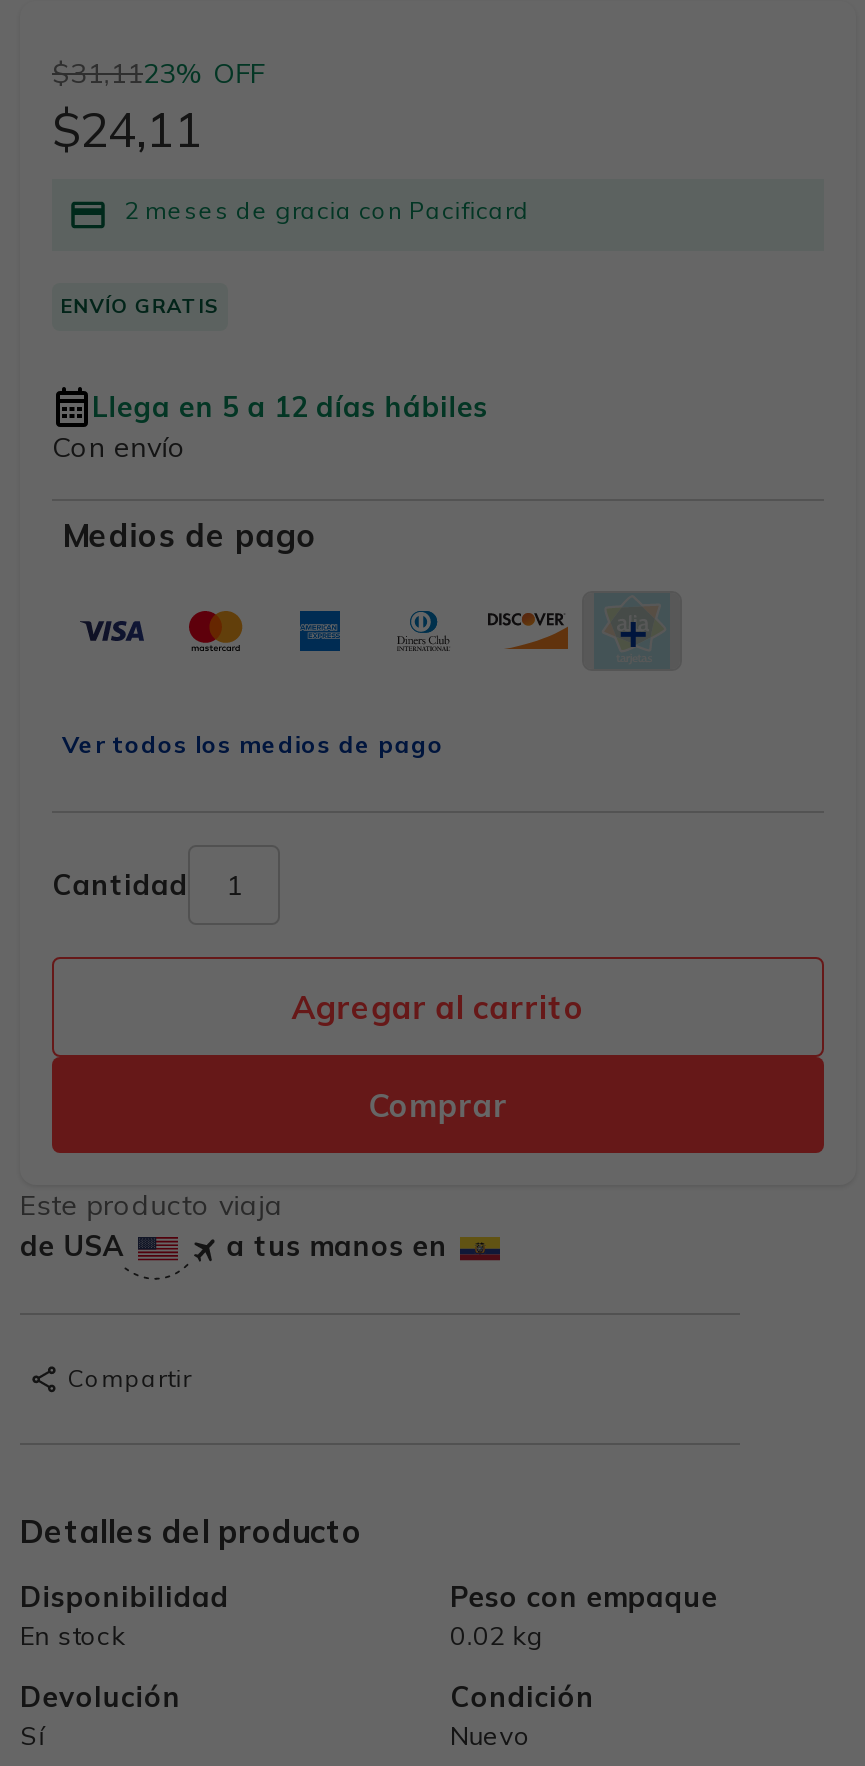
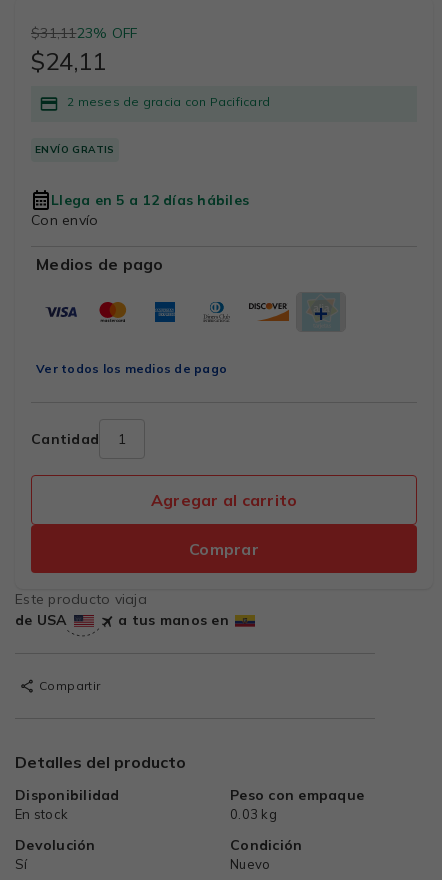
- 0.02 kg
+ 0.03 kg
